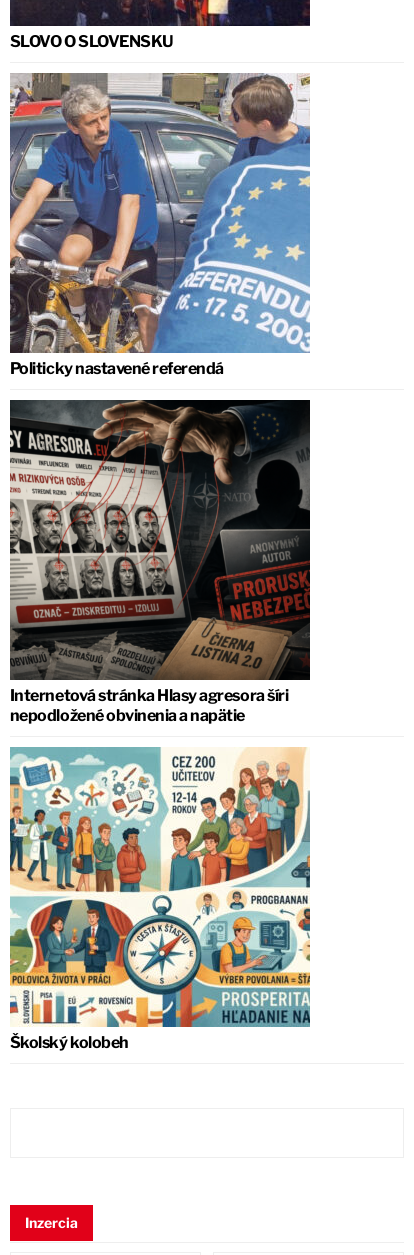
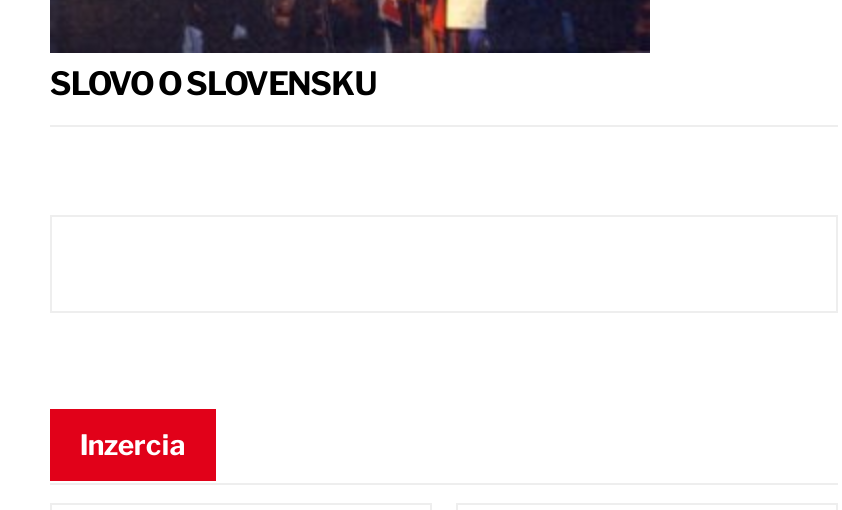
- [image]
- Politicky nastavené referendá

- [image]
- Internetová stránka Hlasy agresora šíri
- nepodložené obvinenia a napätie

- [image]
- Školský kolobeh
